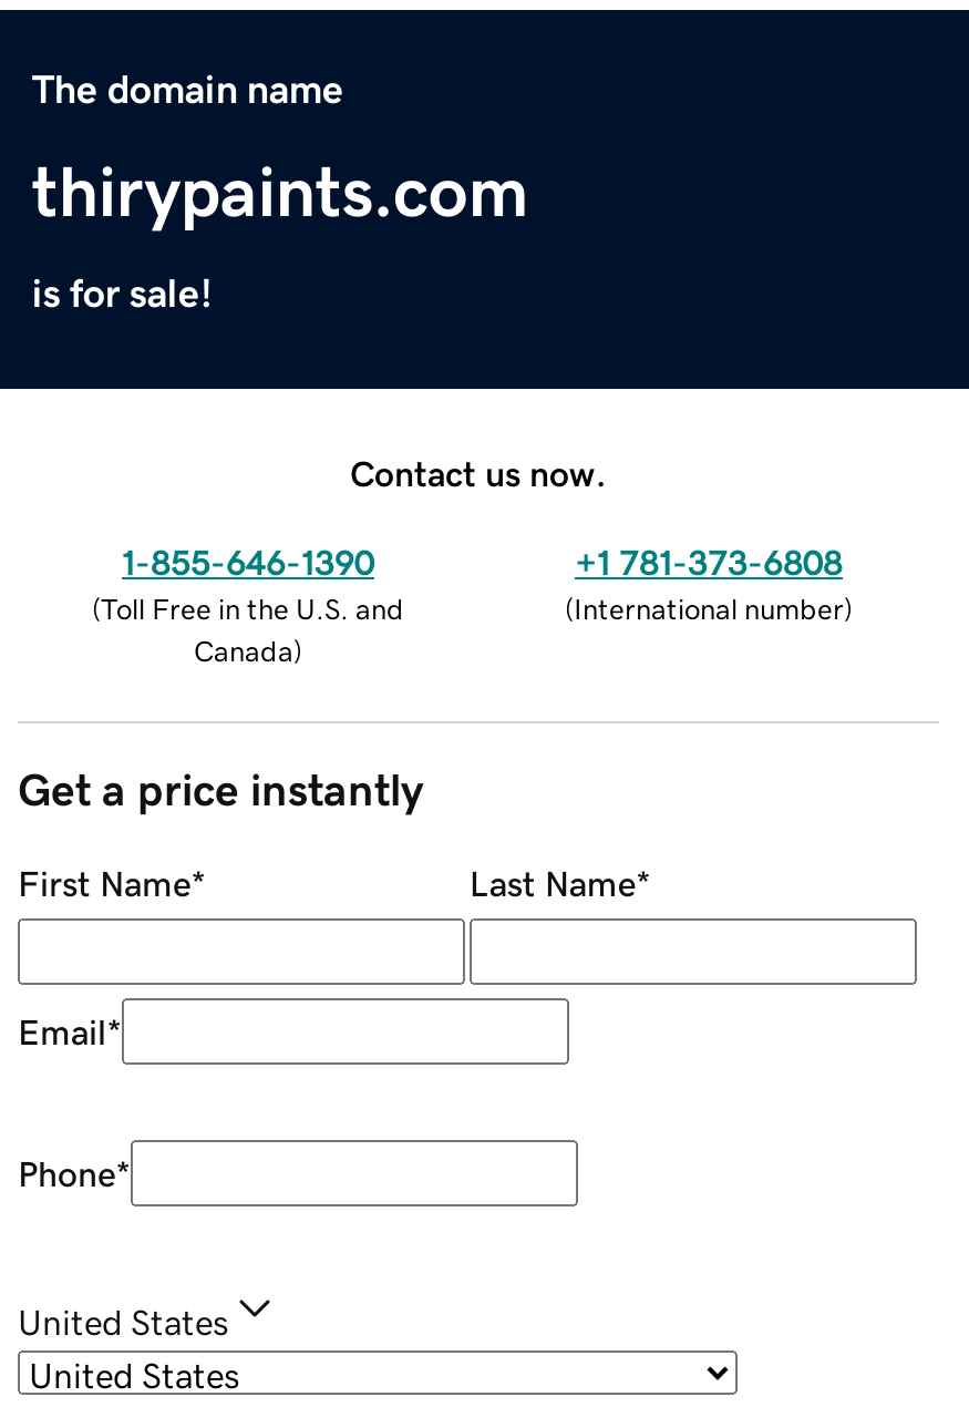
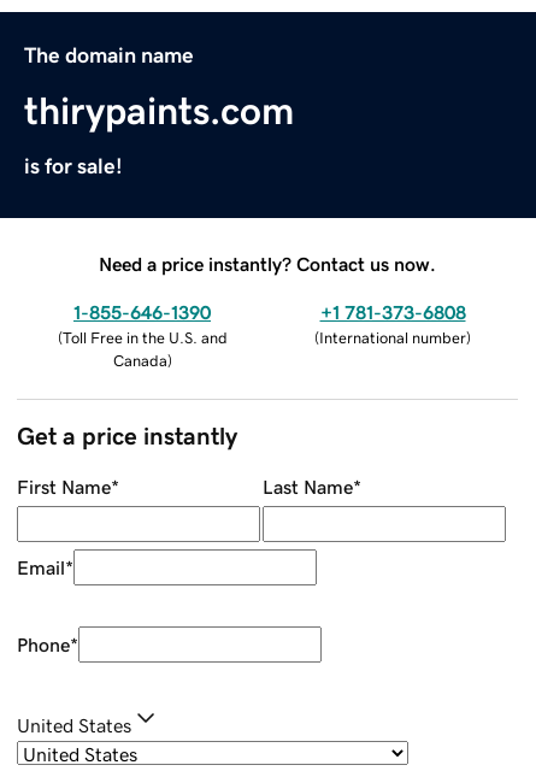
- Contact us now.
+ Need a price instantly? Contact us now.
